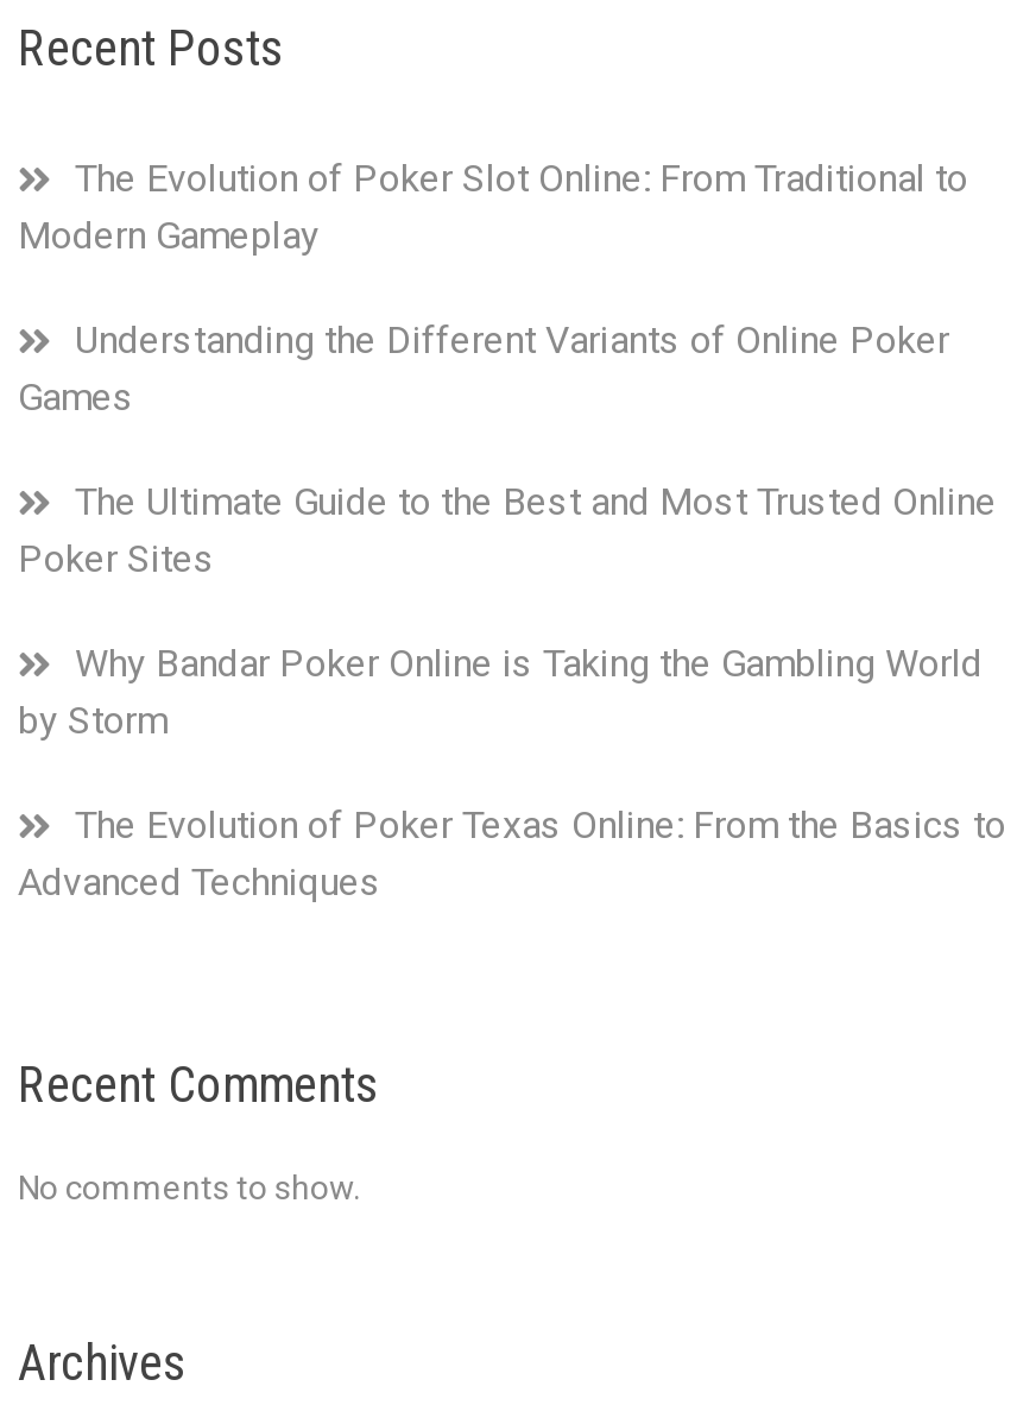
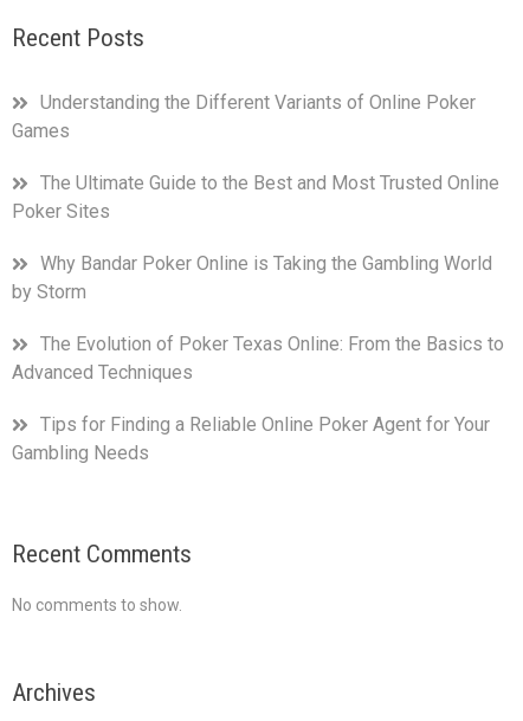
- The Evolution of Poker Slot Online: From Traditional to
- Modern Gameplay

moved up: Understanding the Different Variants of Online Poker | Games | The Ultimate Guide to the Best and Most Trusted Online | Poker Sites | Why Bandar Poker Online is Taking the Gambling World | by Storm | The Evolution of Poker Texas Online: From the Basics to | Advanced Techniques

+ Tips for Finding a Reliable Online Poker Agent for Your
+ Gambling Needs
